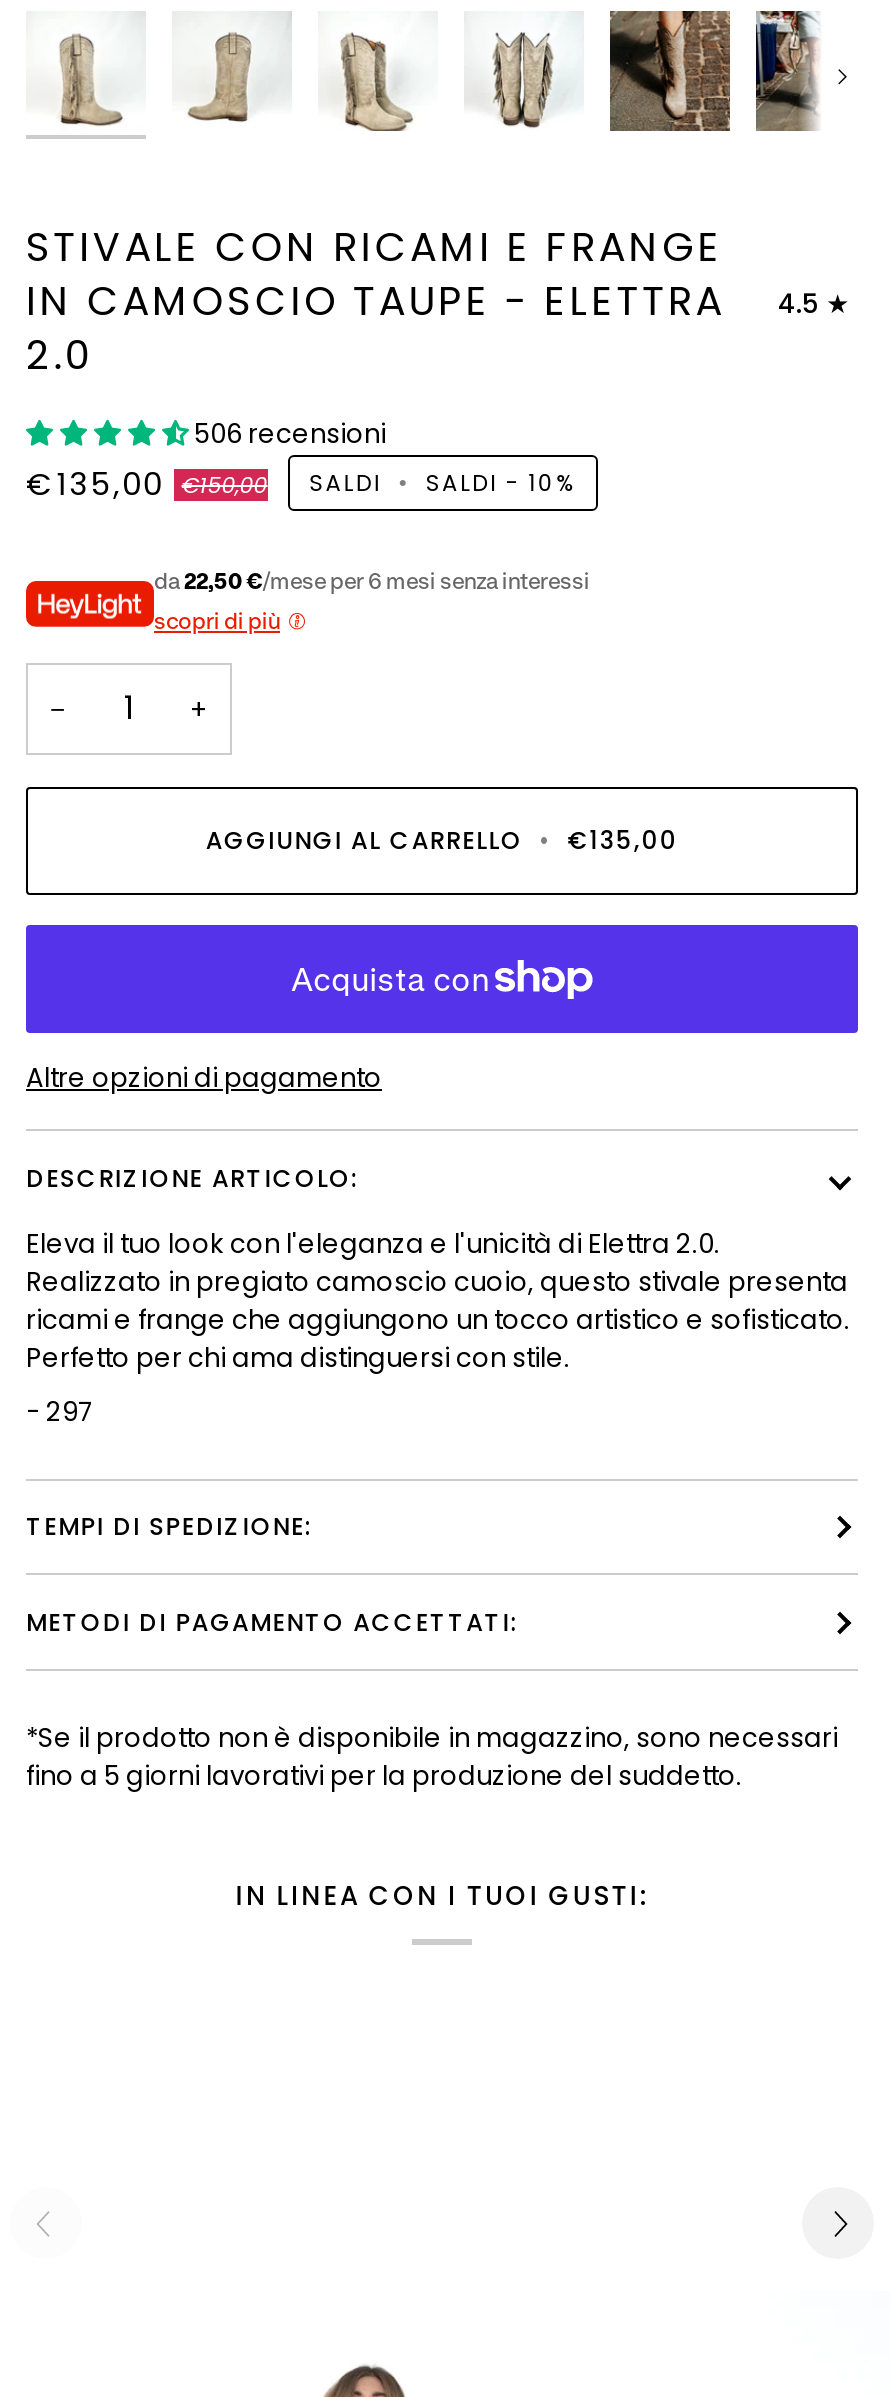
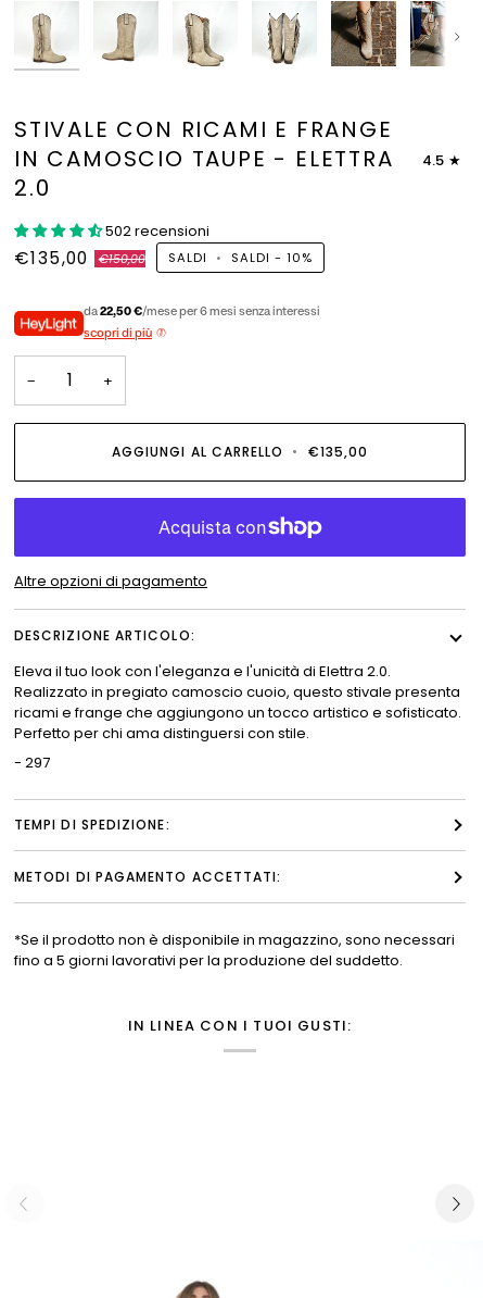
- 506 recensioni
+ 502 recensioni
